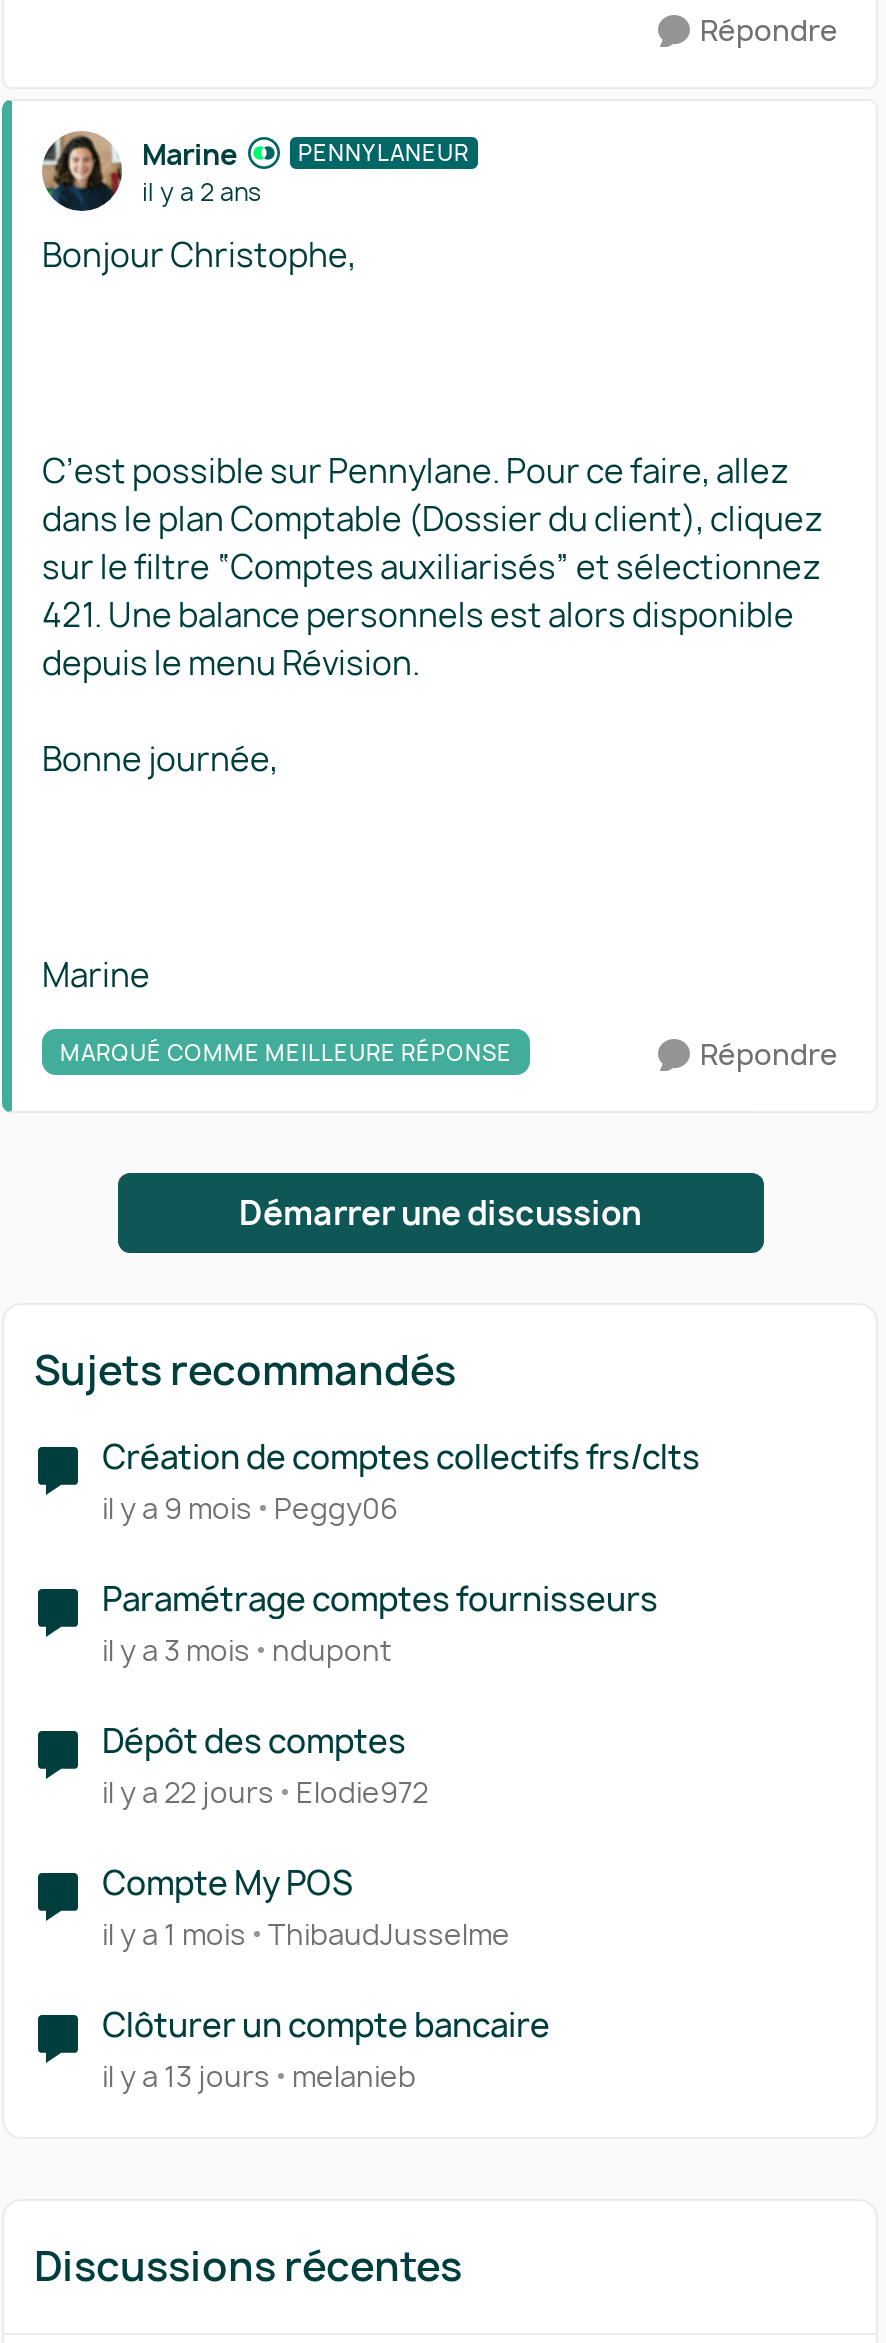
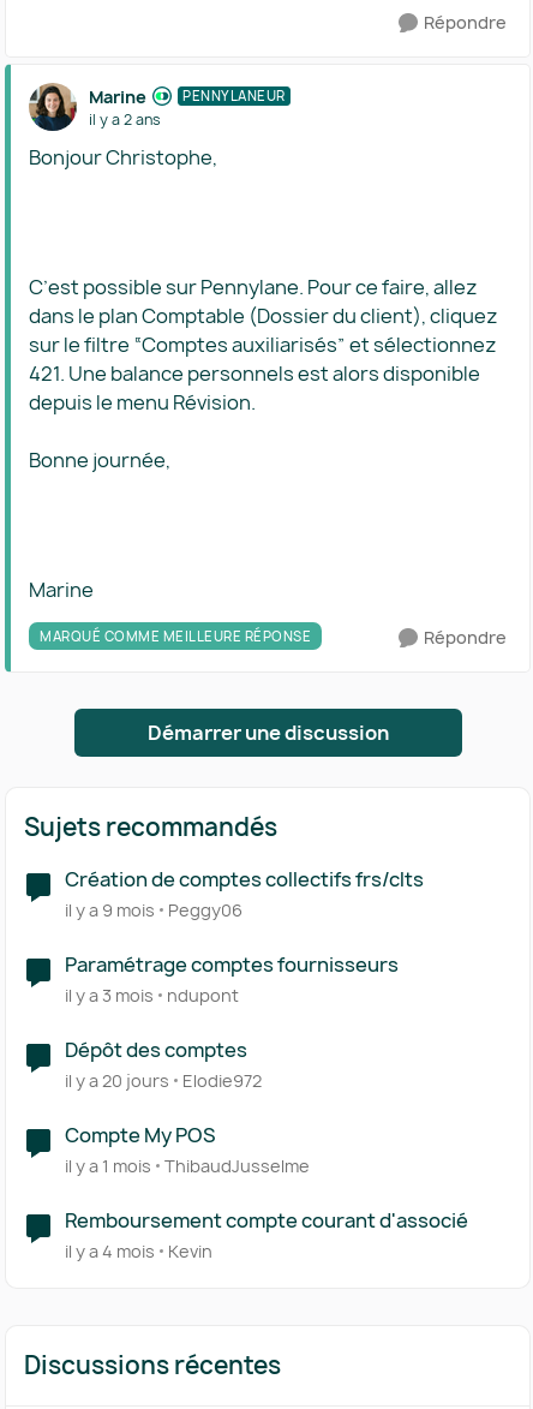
- il y a 22 jours Elodie972
+ il y a 20 jours Elodie972

- Clôturer un compte bancaire
- il y a 13 jours melanieb
+ Remboursement compte courant d'associé
+ il y a 4 mois Kevin
